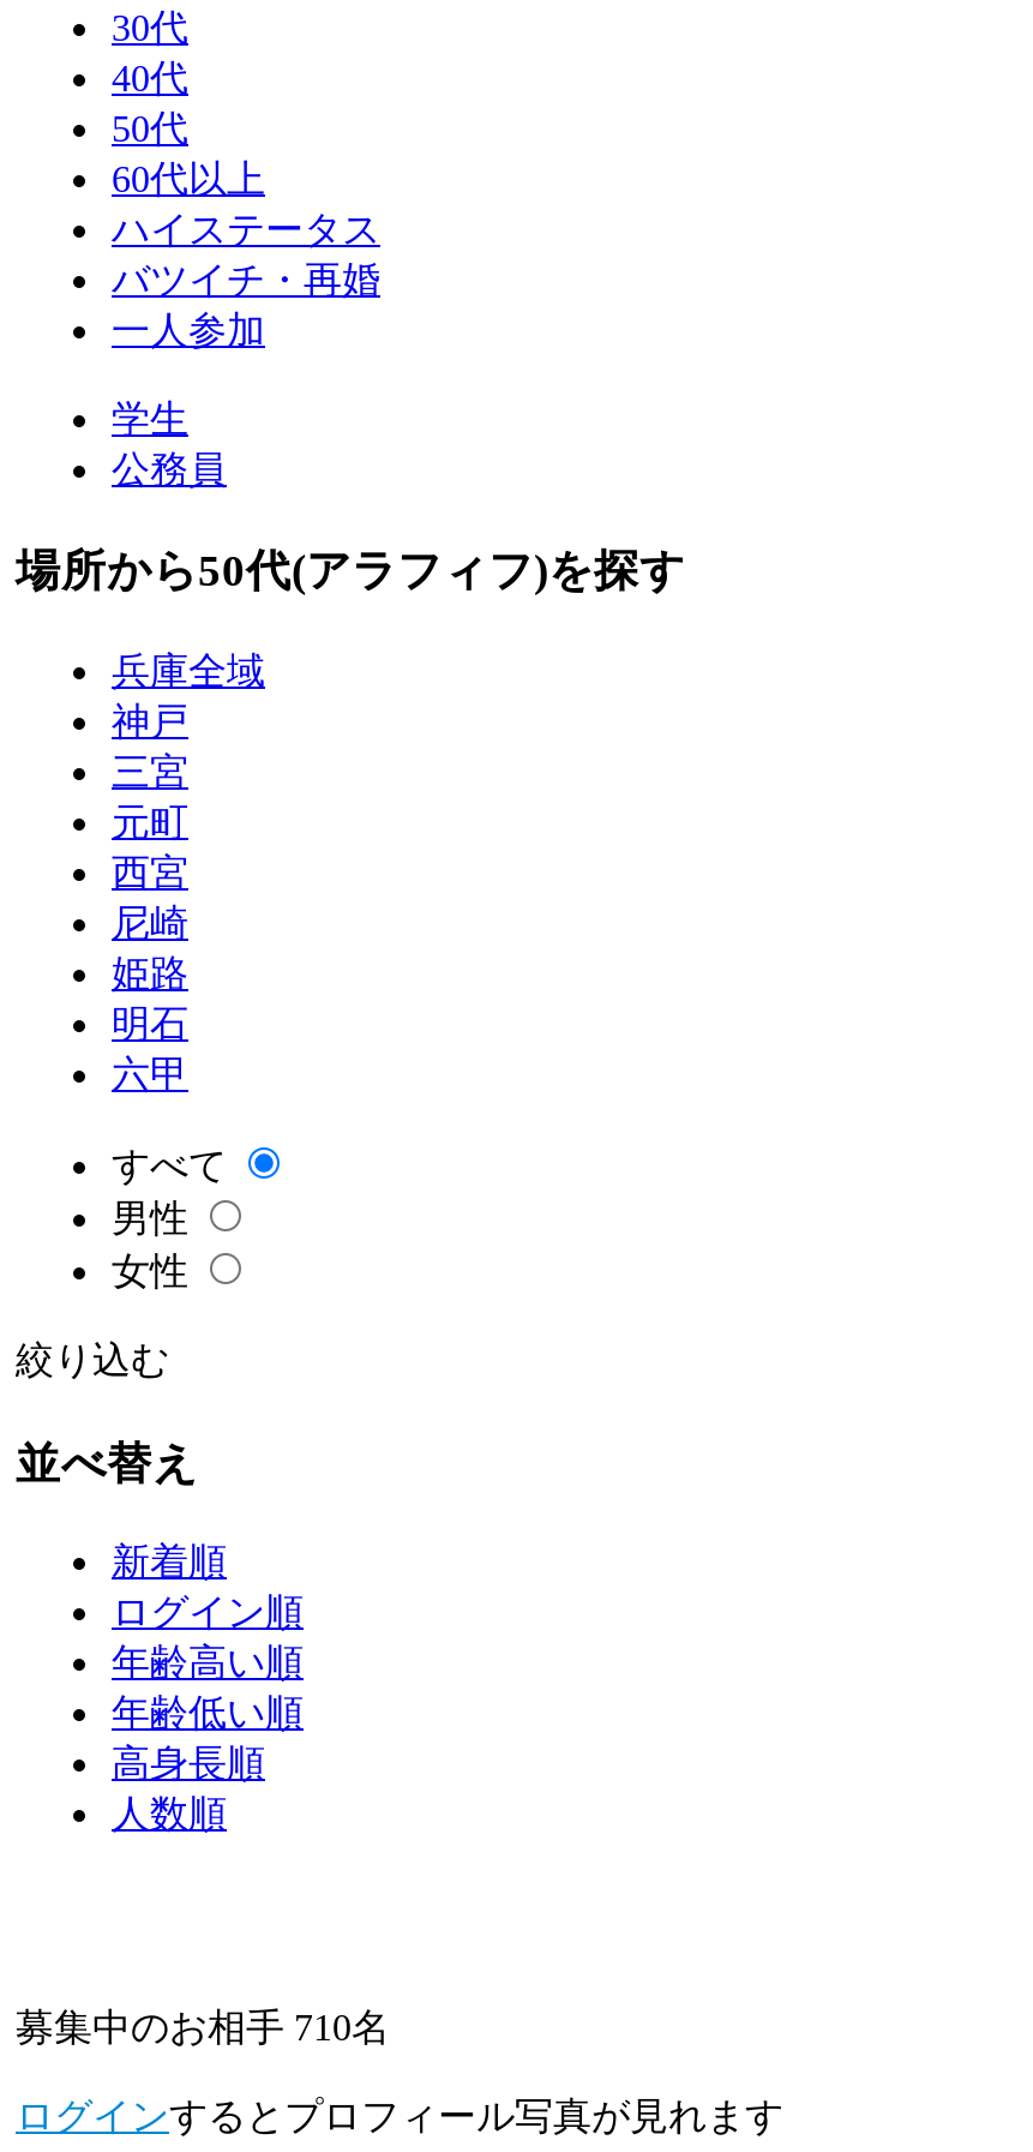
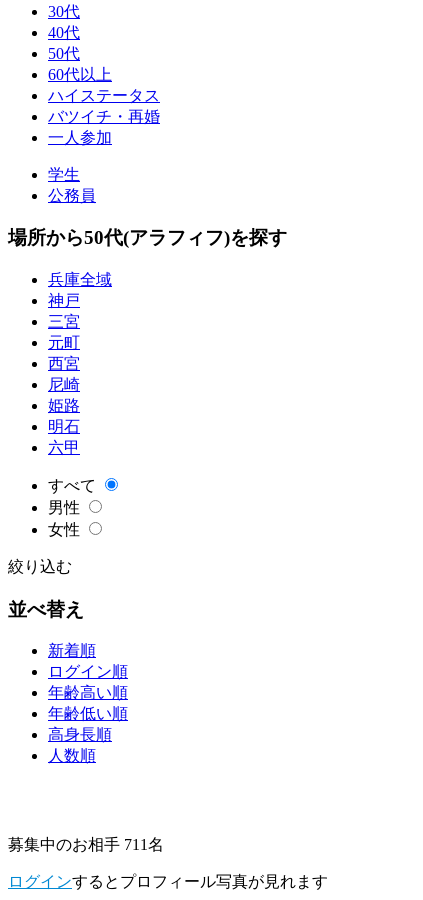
- 募集中のお相手 710名
+ 募集中のお相手 711名
